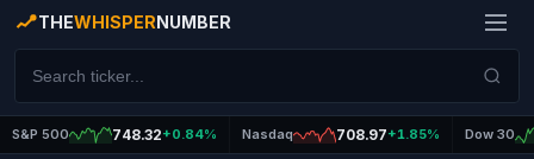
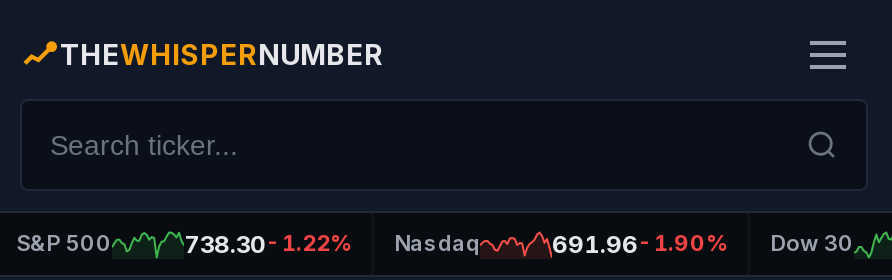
- 748.32+0.84% Nasdaq
+ 738.30-1.22% Nasdaq

- 708.97+1.85% Dow 30
+ 691.96-1.90% Dow 30
